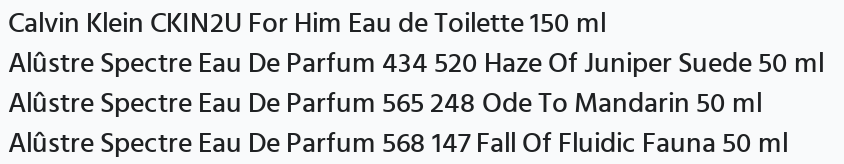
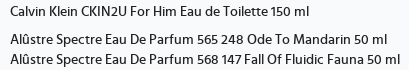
- Alûstre Spectre Eau De Parfum 434 520 Haze Of Juniper Suede 50 ml
